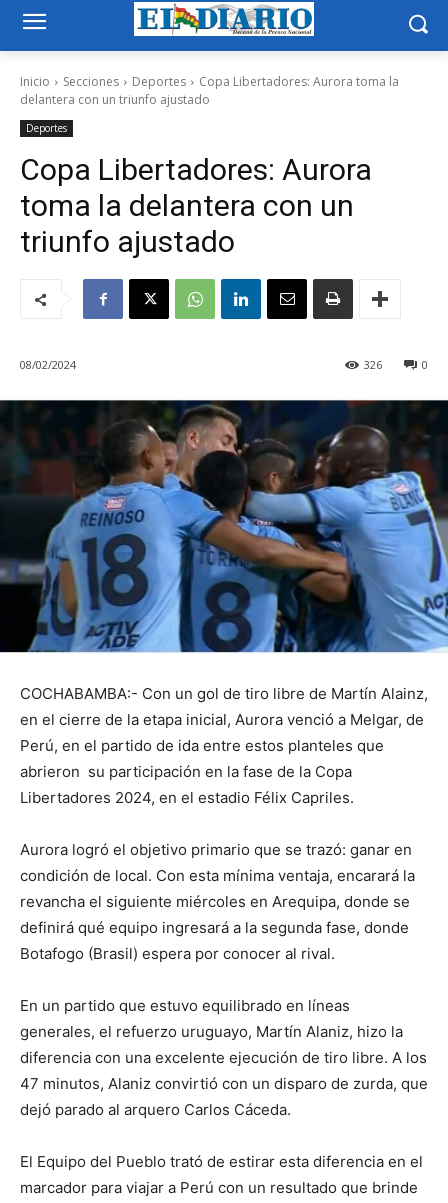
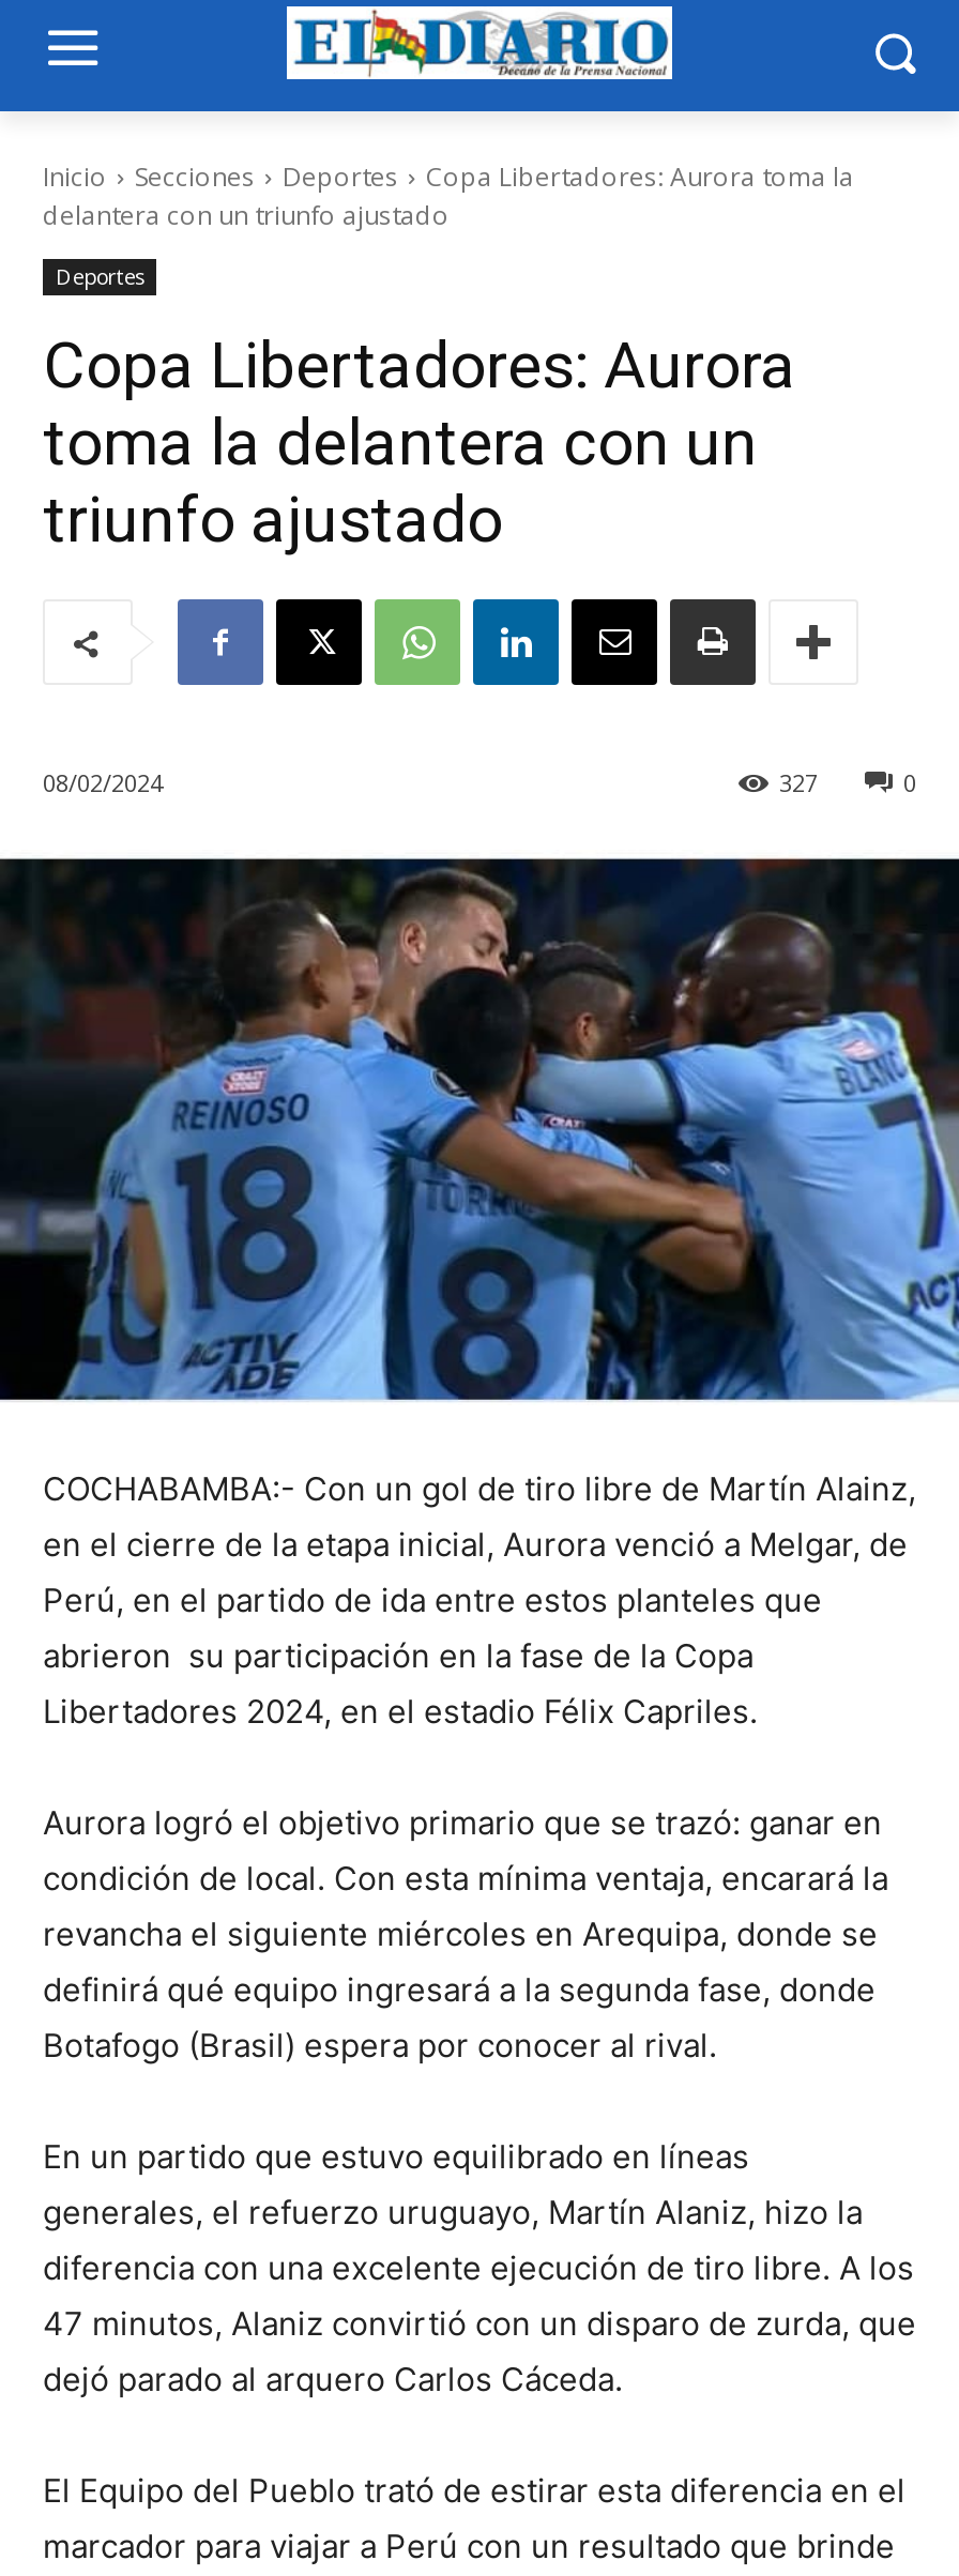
- 326
+ 327
